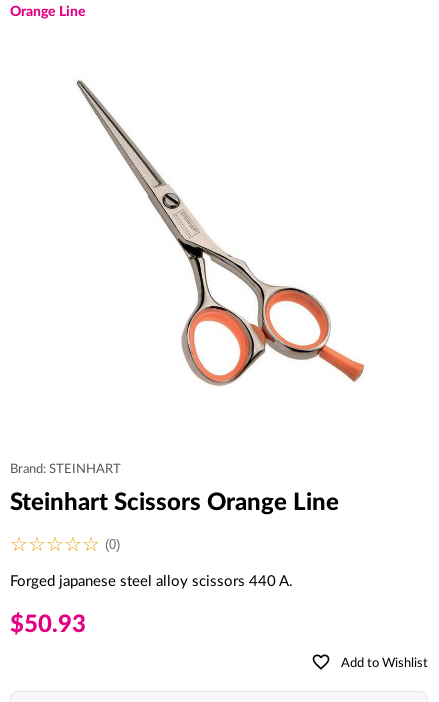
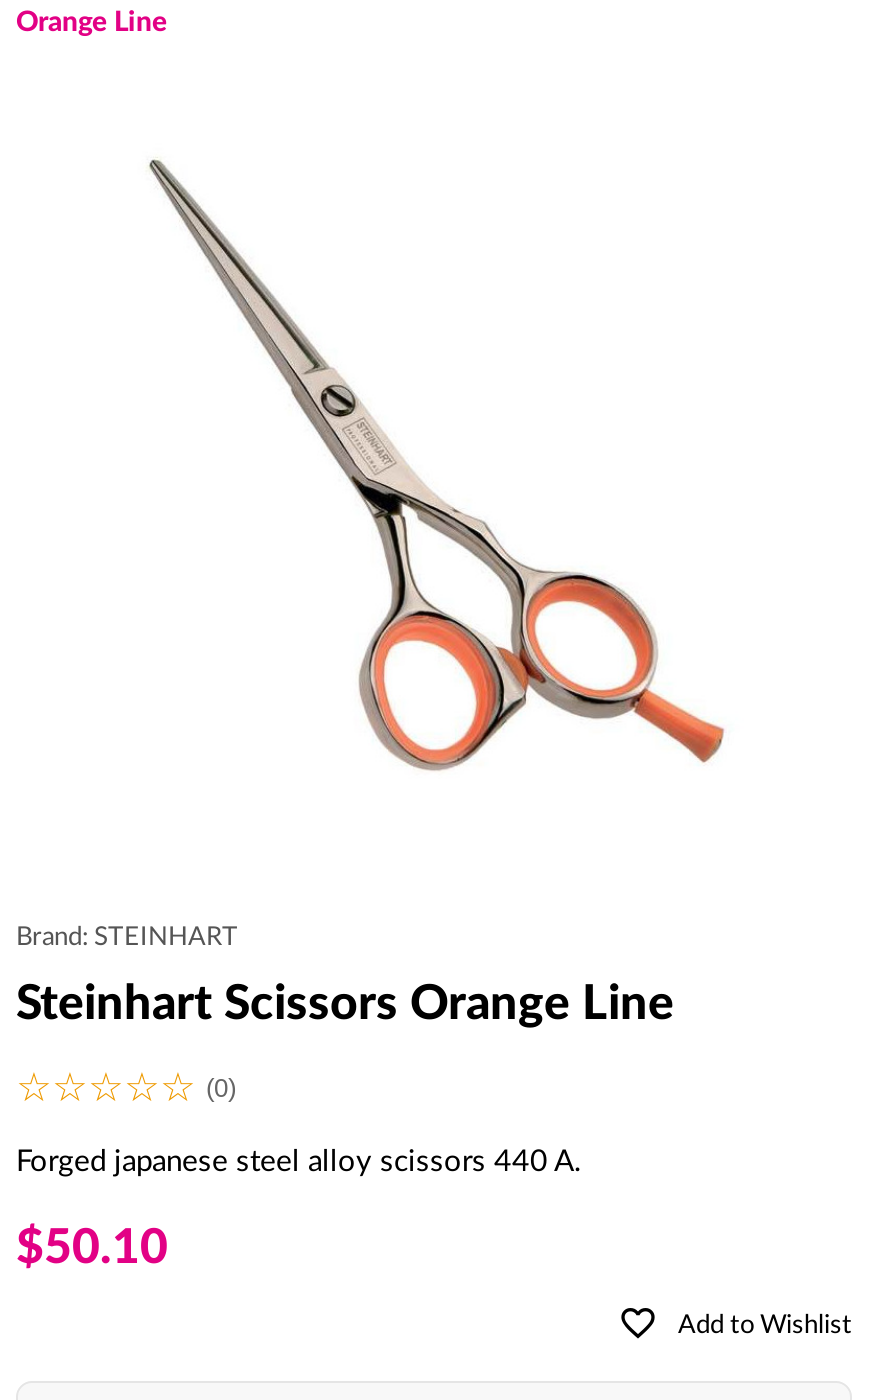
- $50.93
+ $50.10
